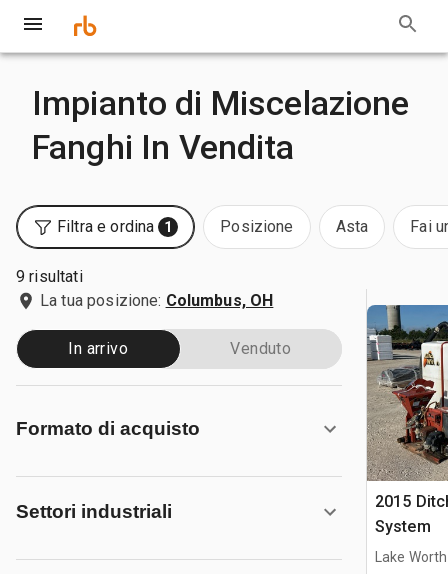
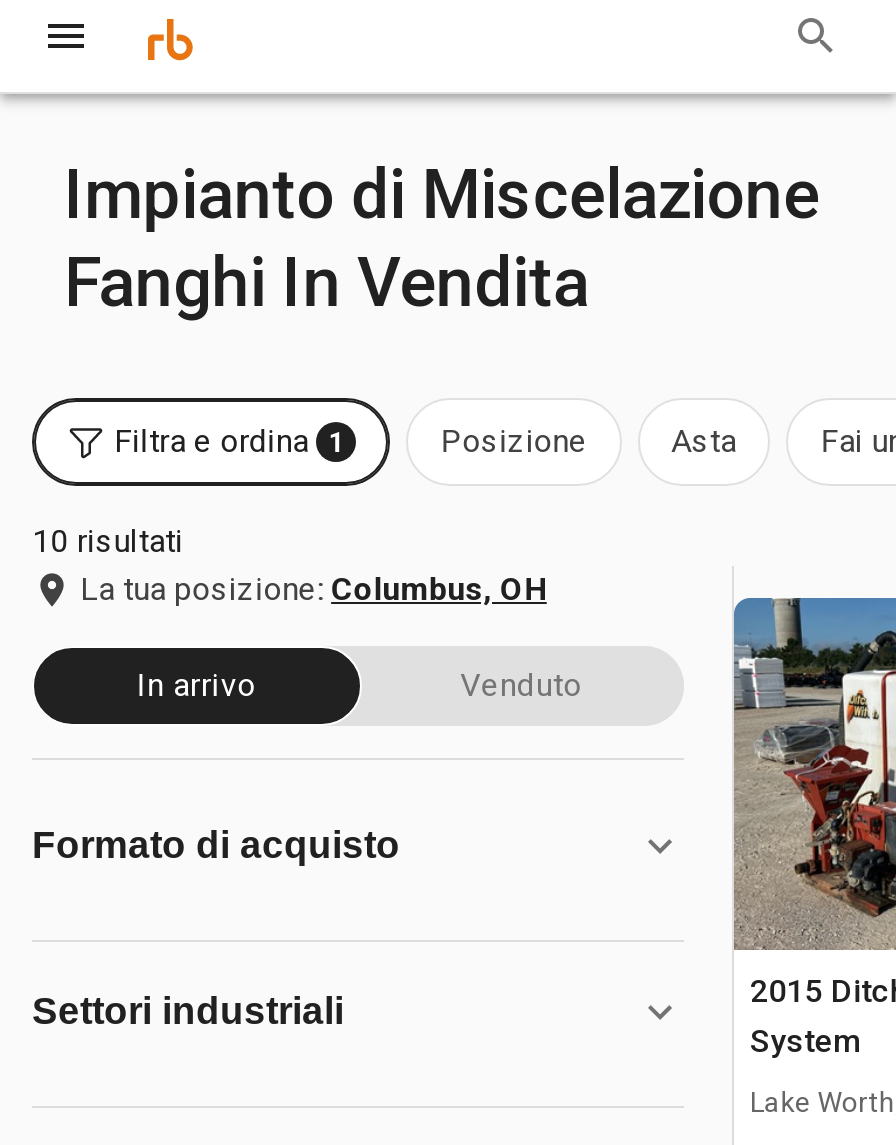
- 9 risultati
+ 10 risultati
